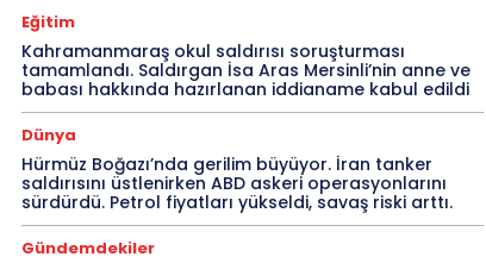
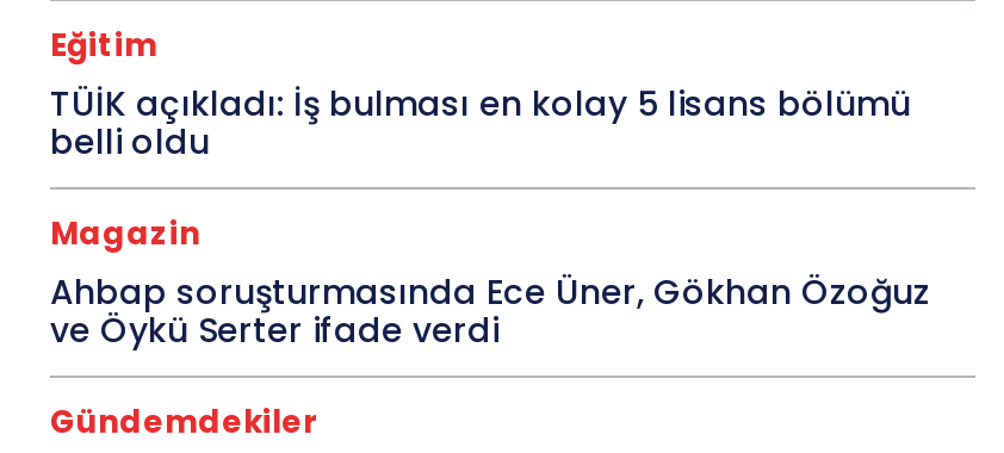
- Kahramanmaraş okul saldırısı soruşturması
- tamamlandı. Saldırgan İsa Aras Mersinli’nin anne ve
- babası hakkında hazırlanan iddianame kabul edildi
+ TÜİK açıkladı: İş bulması en kolay 5 lisans bölümü
+ belli oldu

- Dünya
- Hürmüz Boğazı’nda gerilim büyüyor. İran tanker
- saldırısını üstlenirken ABD askeri operasyonlarını
- sürdürdü. Petrol fiyatları yükseldi, savaş riski arttı.
+ Magazin
+ Ahbap soruşturmasında Ece Üner, Gökhan Özoğuz
+ ve Öykü Serter ifade verdi
